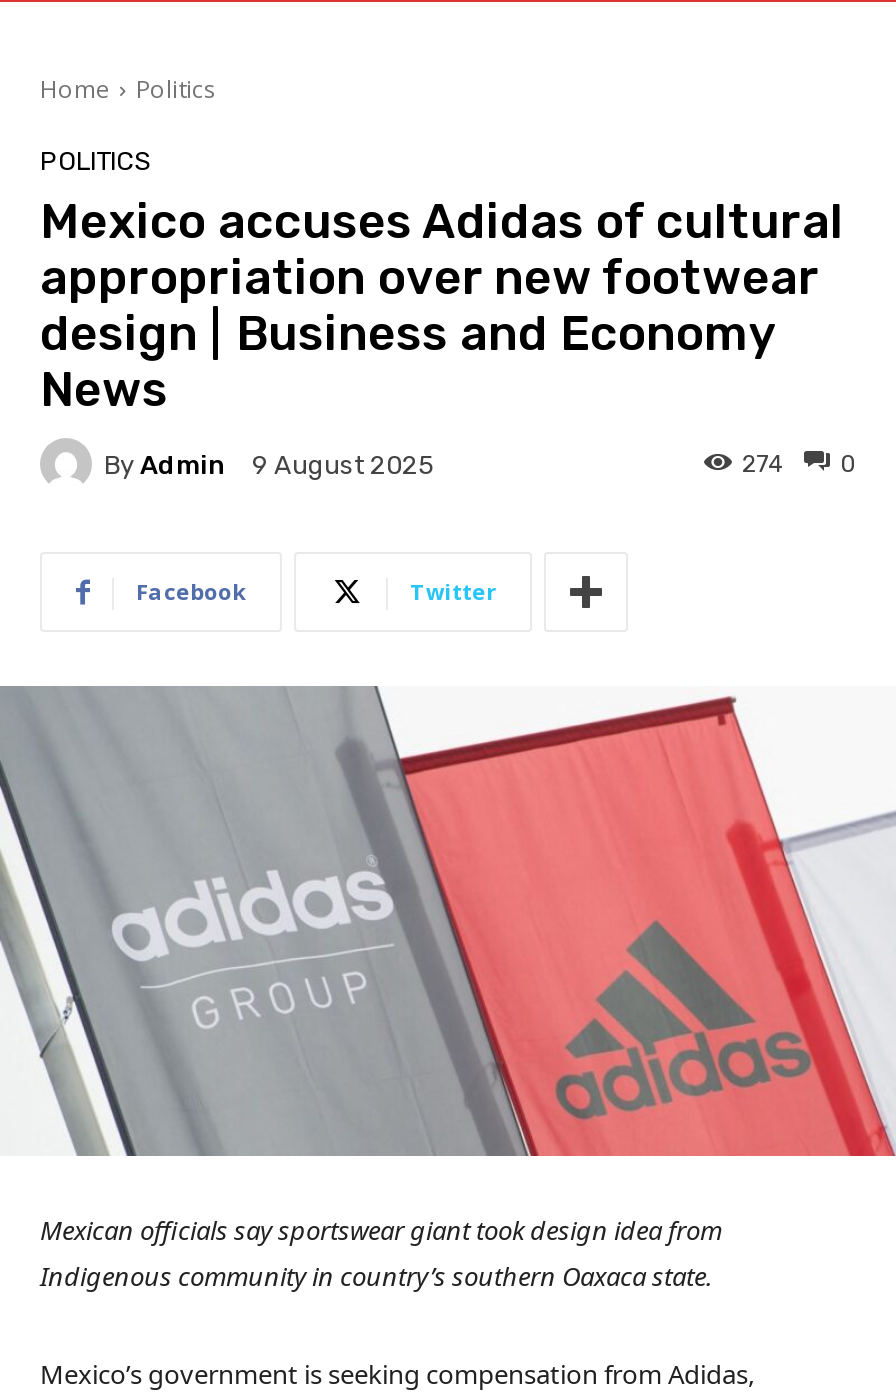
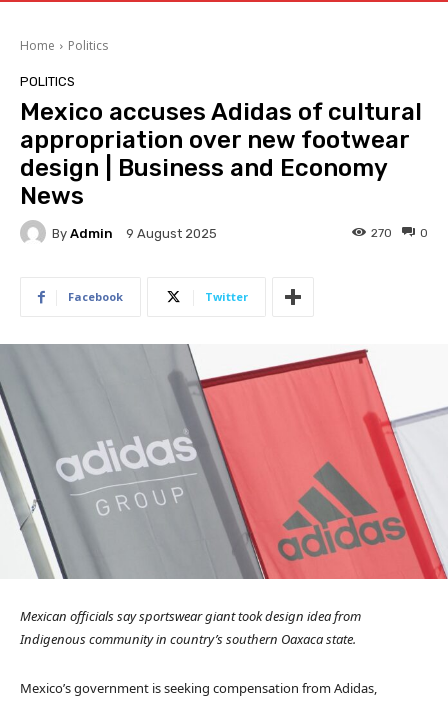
- 274 0
+ 270 0
